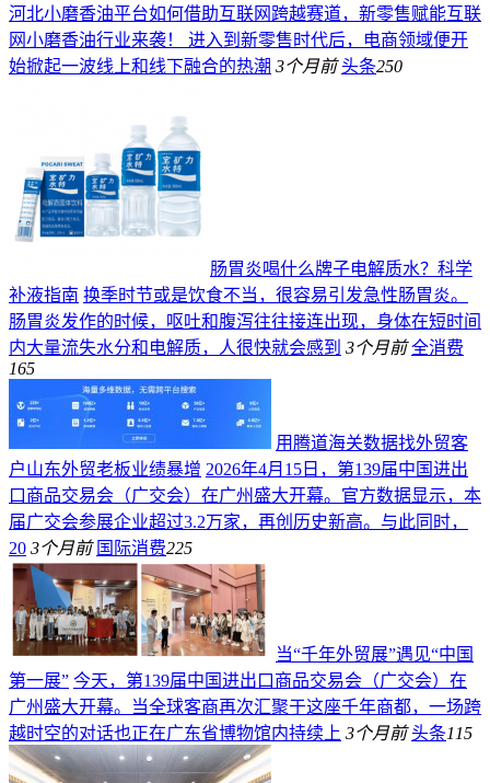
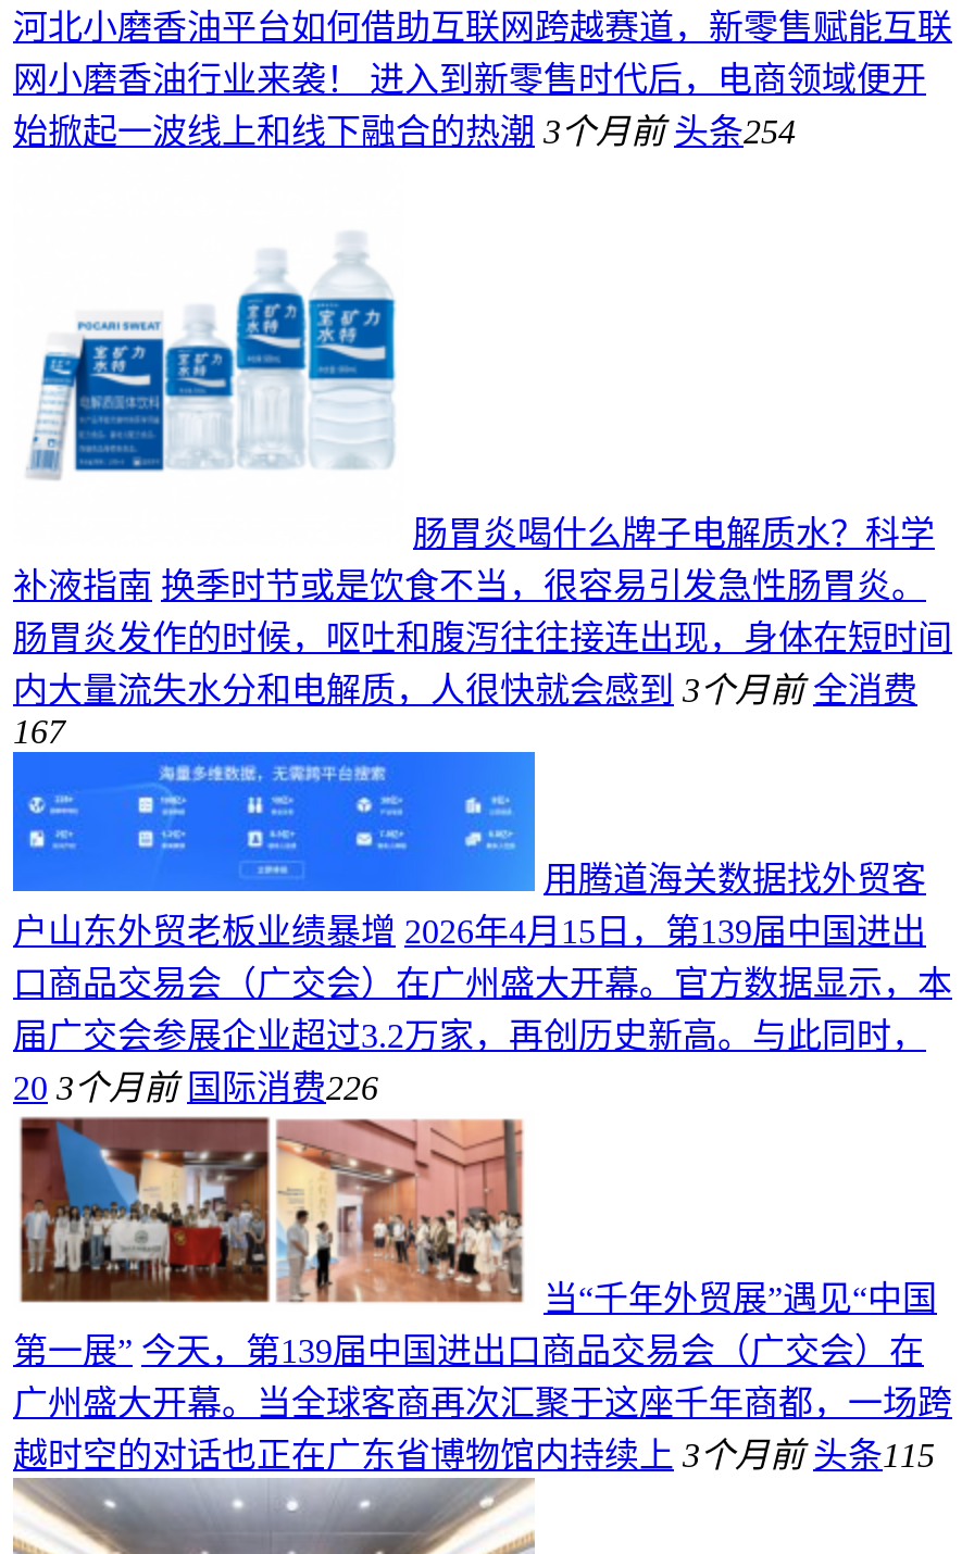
- 始掀起一波线上和线下融合的热潮 3个月前 头条250
+ 始掀起一波线上和线下融合的热潮 3个月前 头条254

- 165
+ 167

- 20 3个月前 国际消费225
+ 20 3个月前 国际消费226
